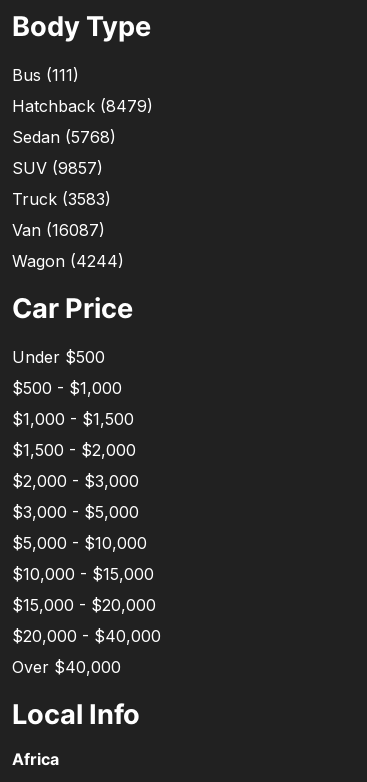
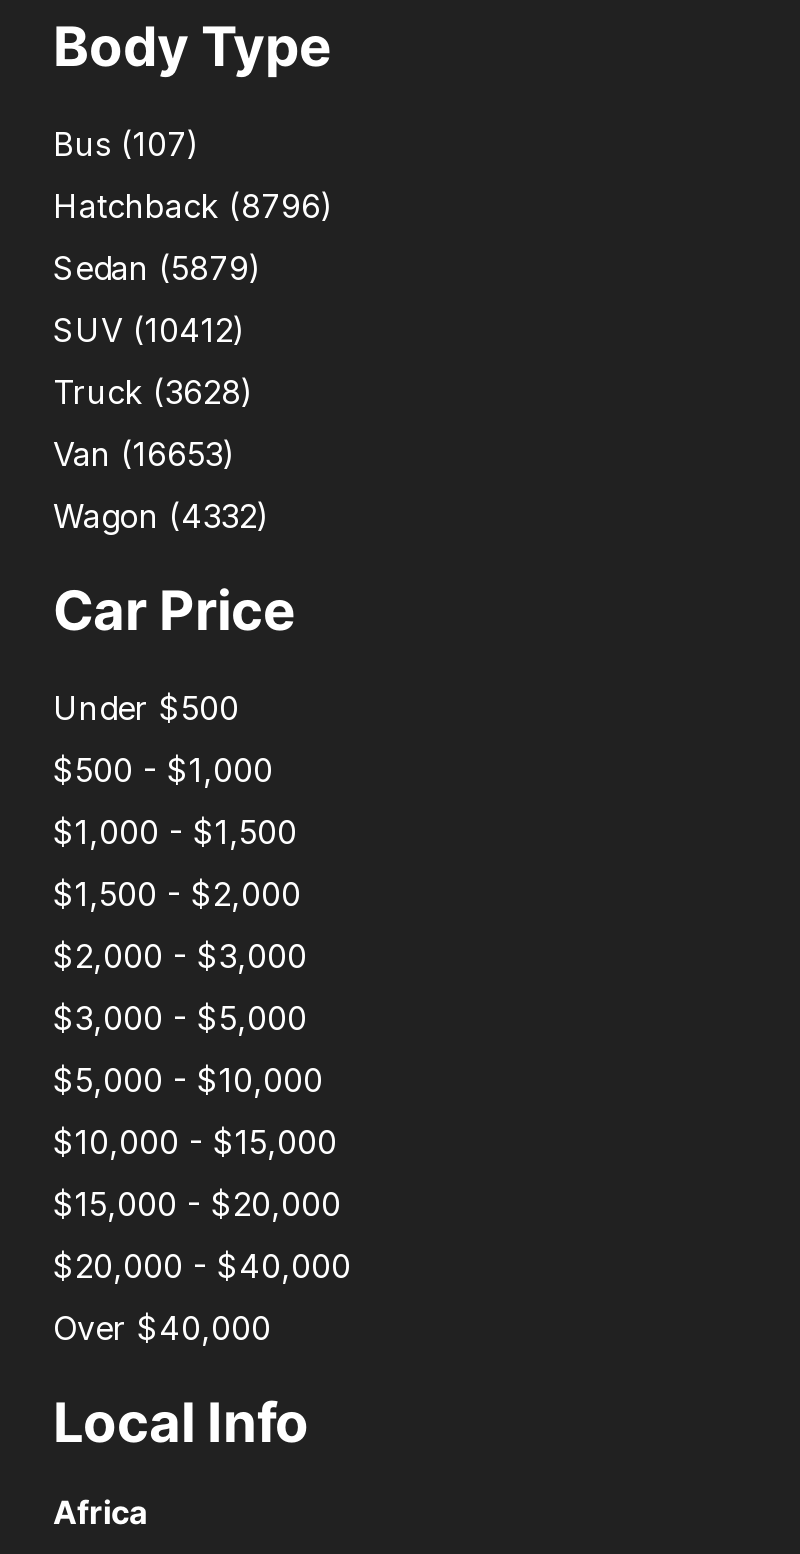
- Bus (111)
+ Bus (107)

- Hatchback (8479)
+ Hatchback (8796)

- Sedan (5768)
+ Sedan (5879)

- SUV (9857)
+ SUV (10412)

- Truck (3583)
+ Truck (3628)

- Van (16087)
+ Van (16653)

- Wagon (4244)
+ Wagon (4332)
